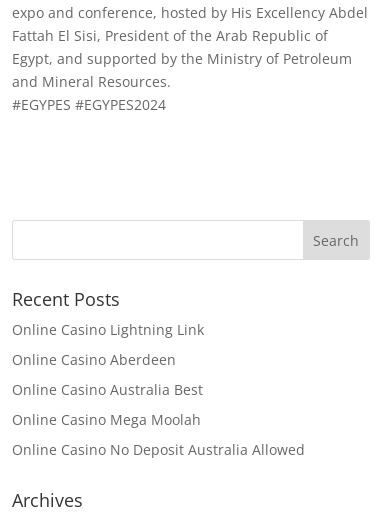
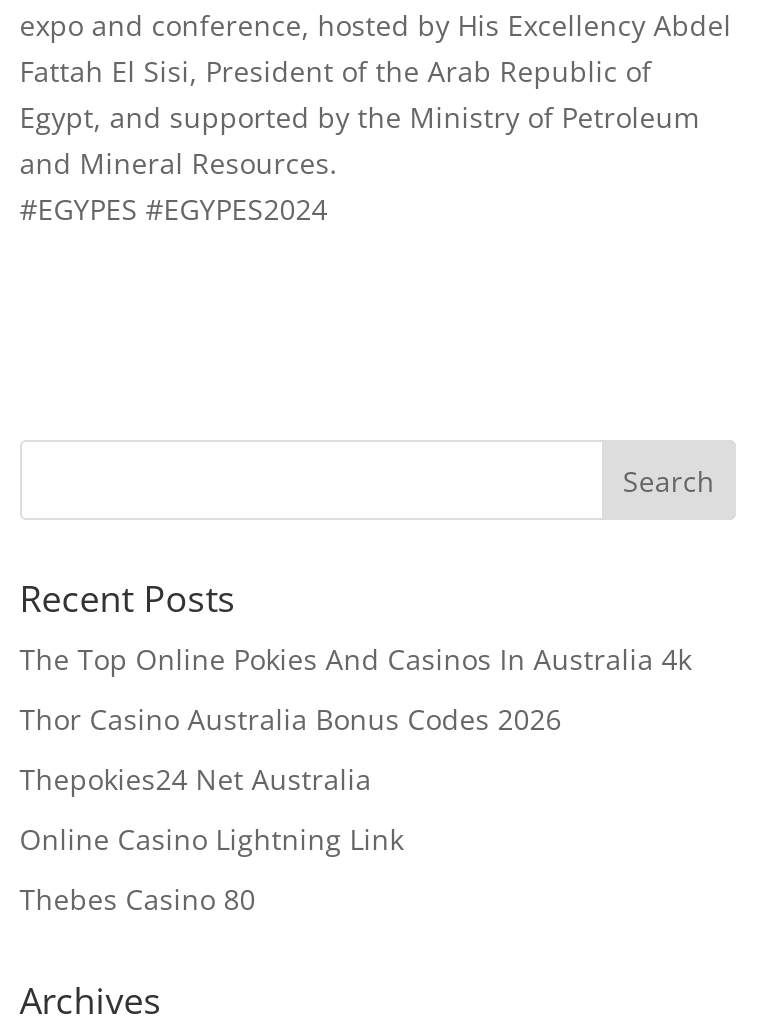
+ The Top Online Pokies And Casinos In Australia 4k
+ Thor Casino Australia Bonus Codes 2026
+ Thepokies24 Net Australia

moved down: Online Casino Lightning Link

- Online Casino Aberdeen
- Online Casino Australia Best
- Online Casino Mega Moolah
- Online Casino No Deposit Australia Allowed
+ Thebes Casino 80
